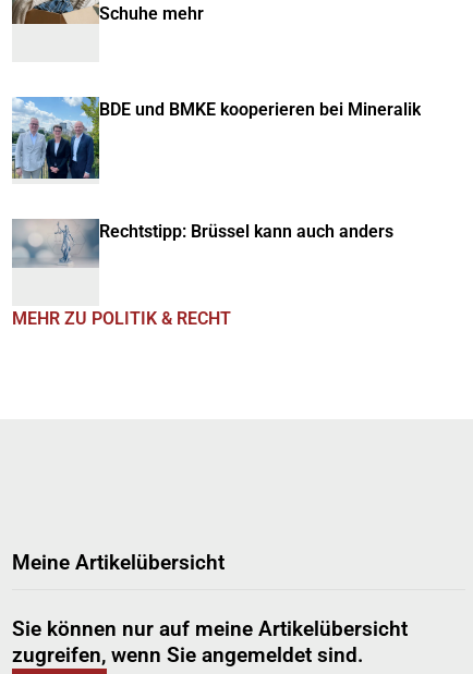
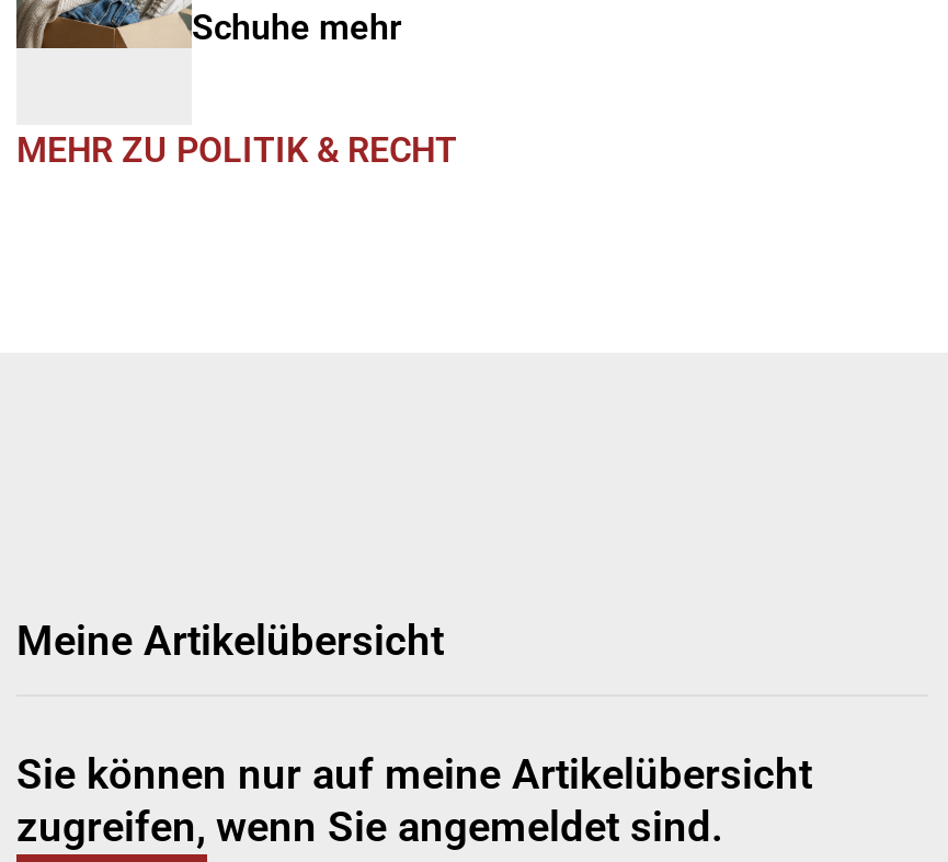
- [image]
- BDE und BMKE kooperieren bei Mineralik

- [image]
- Rechtstipp: Brüssel kann auch anders
